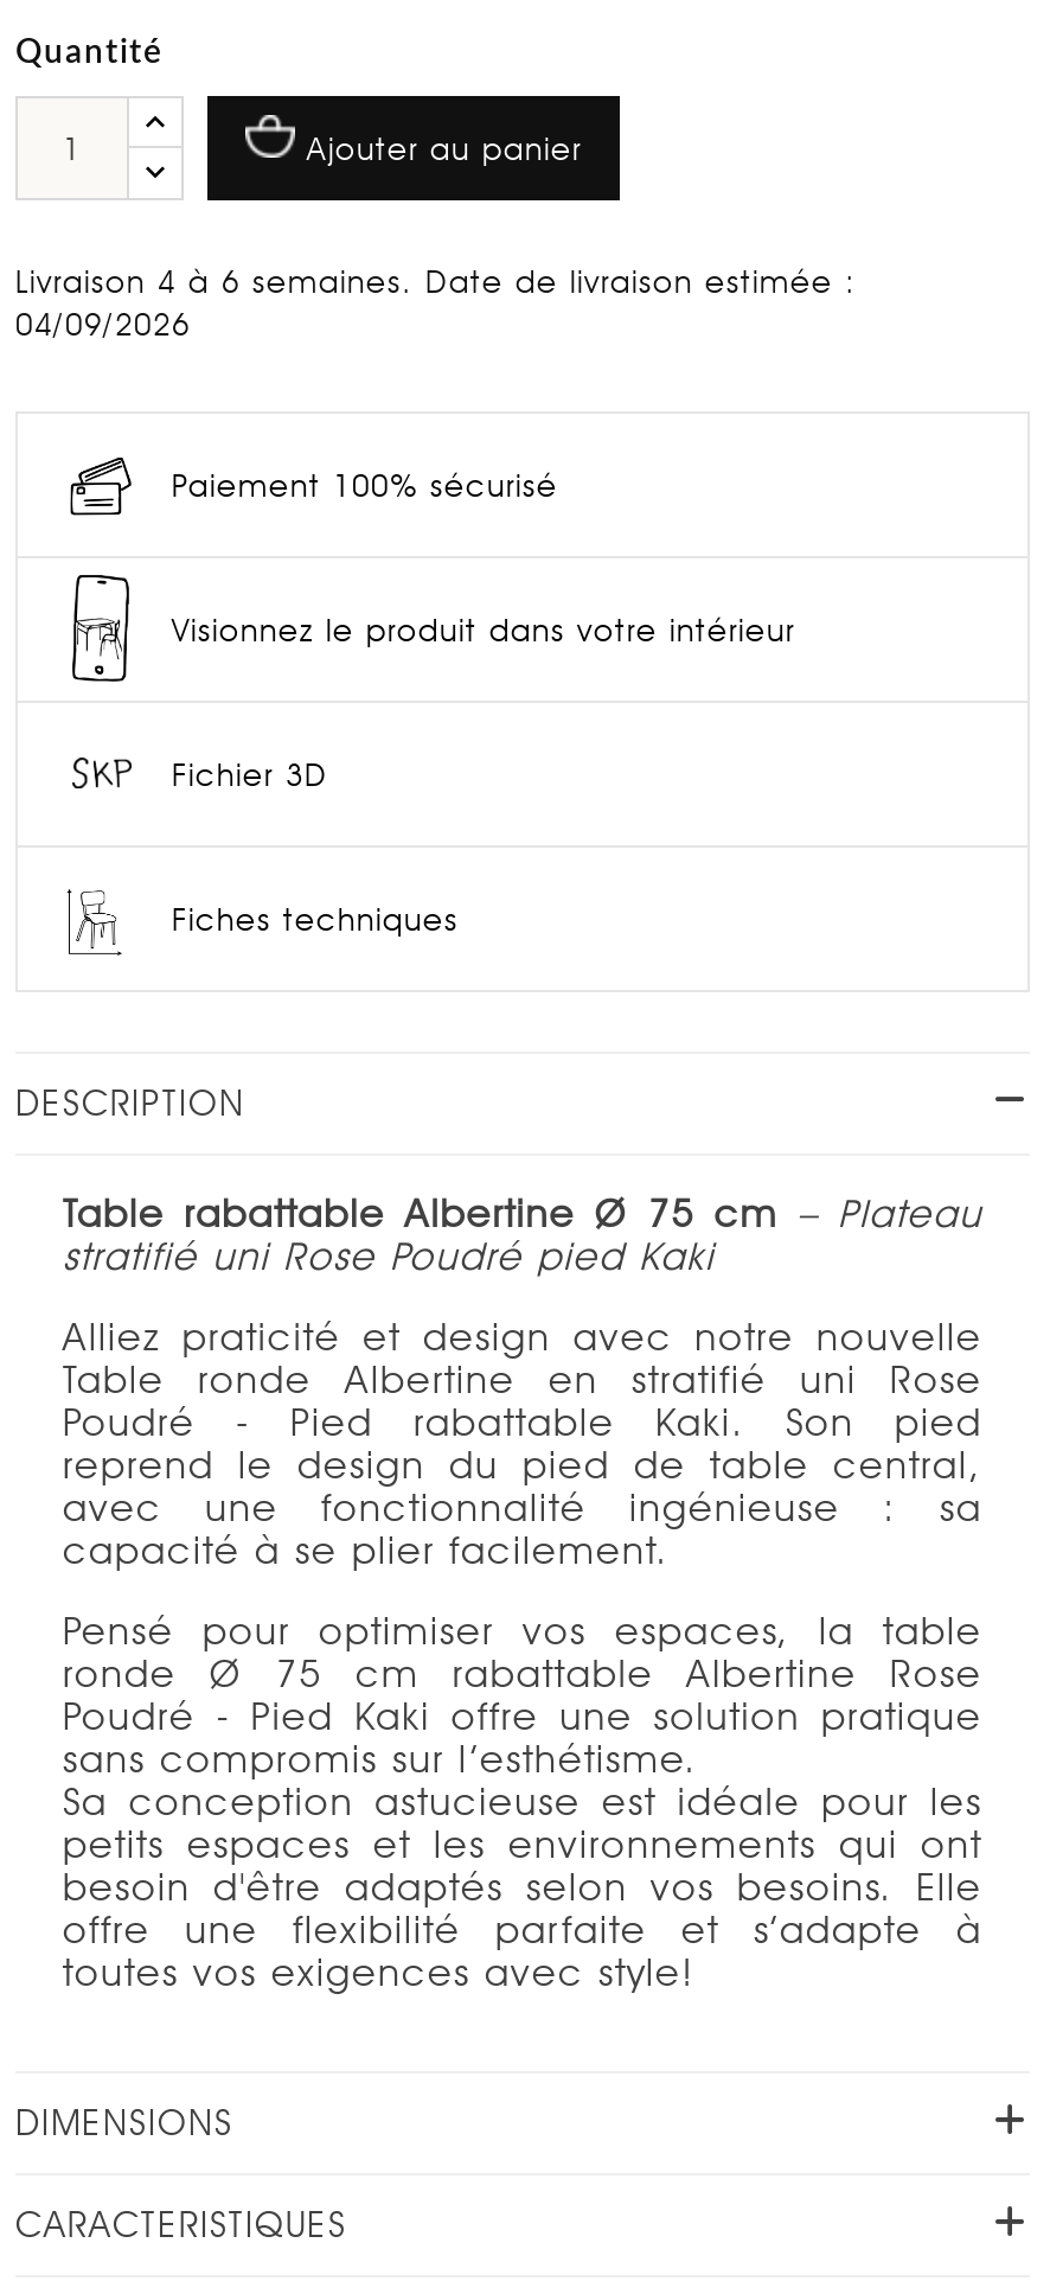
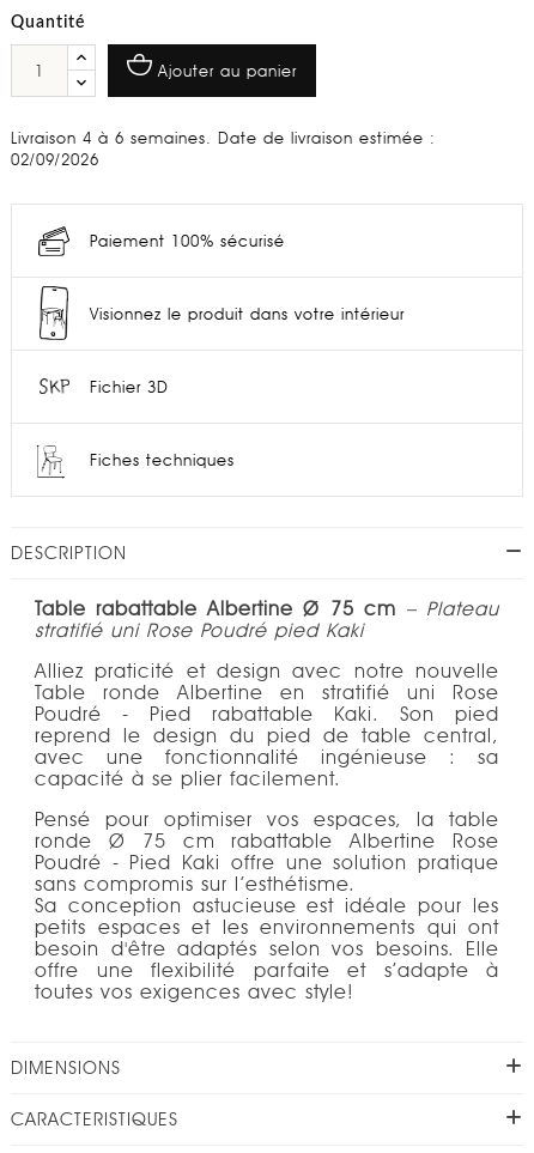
- 04/09/2026
+ 02/09/2026
